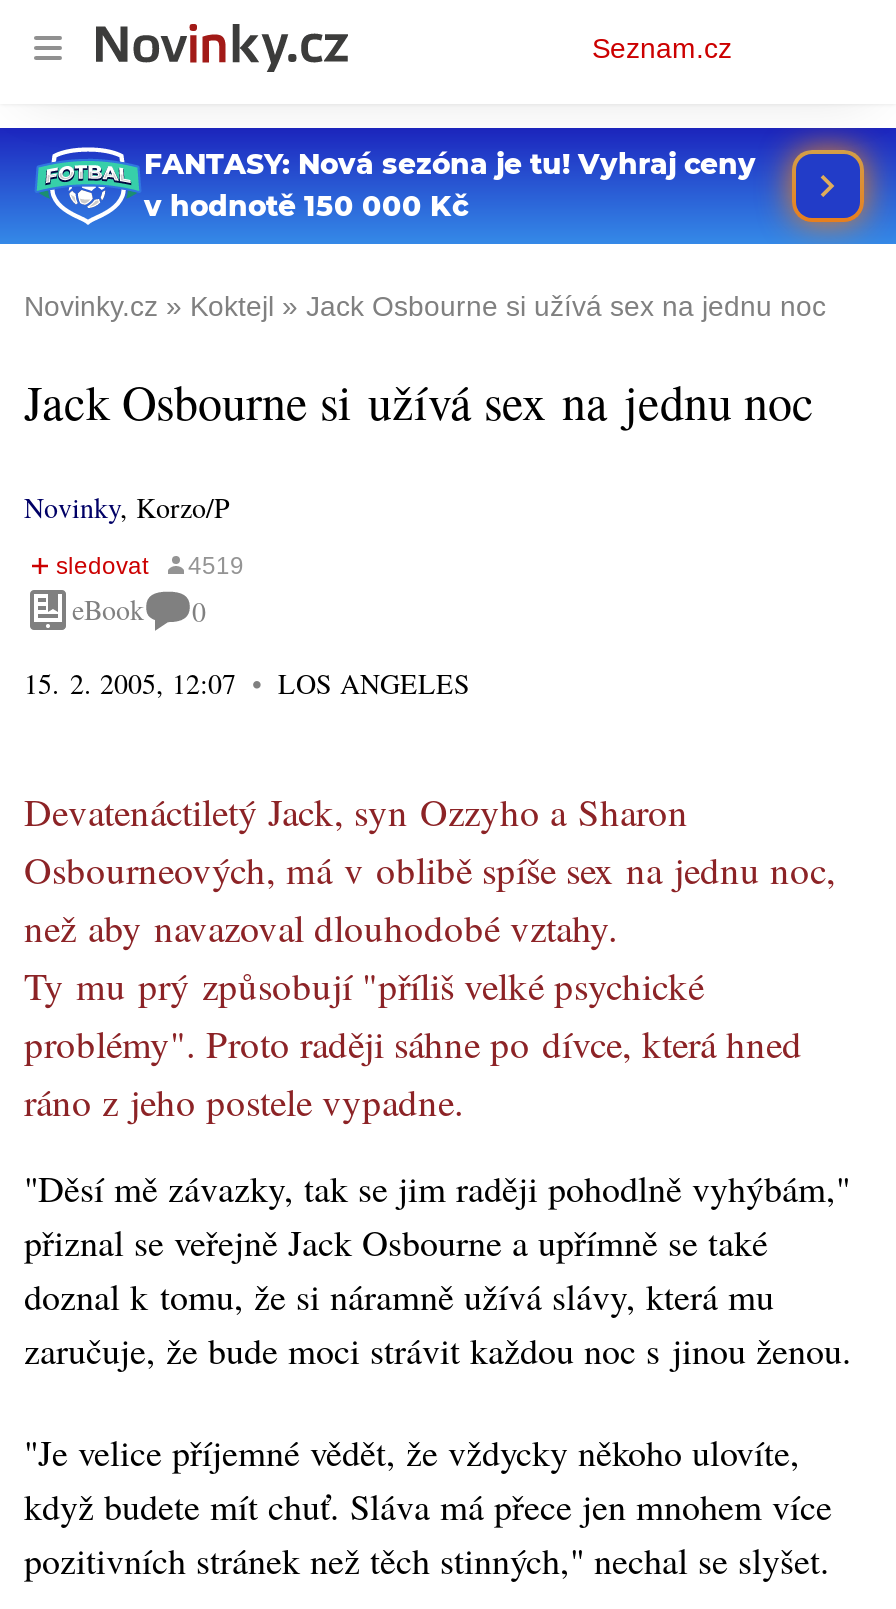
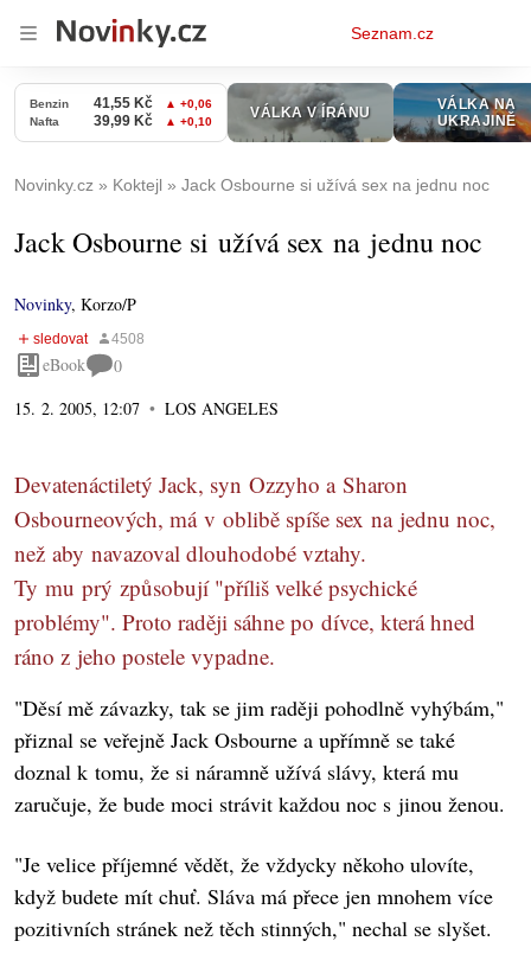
- [image]
+ [image]
